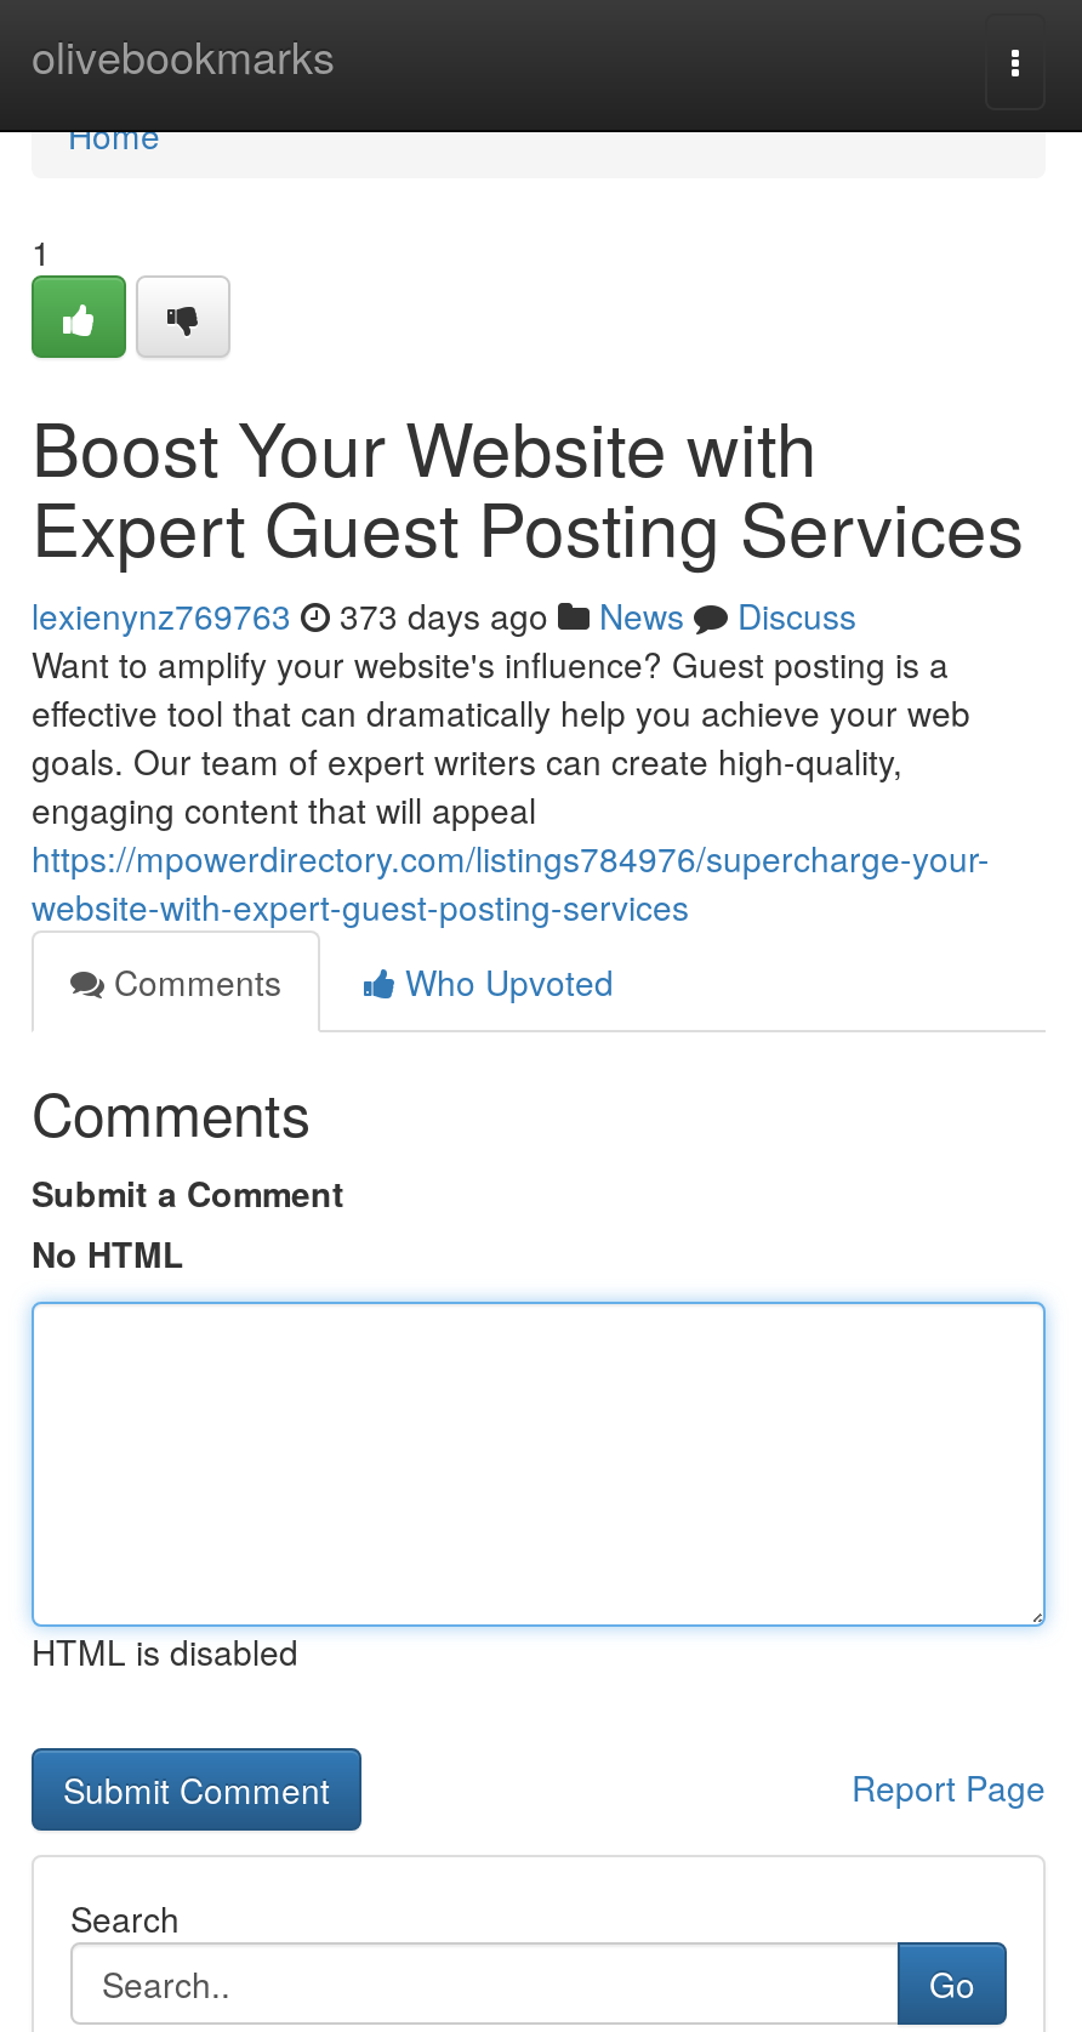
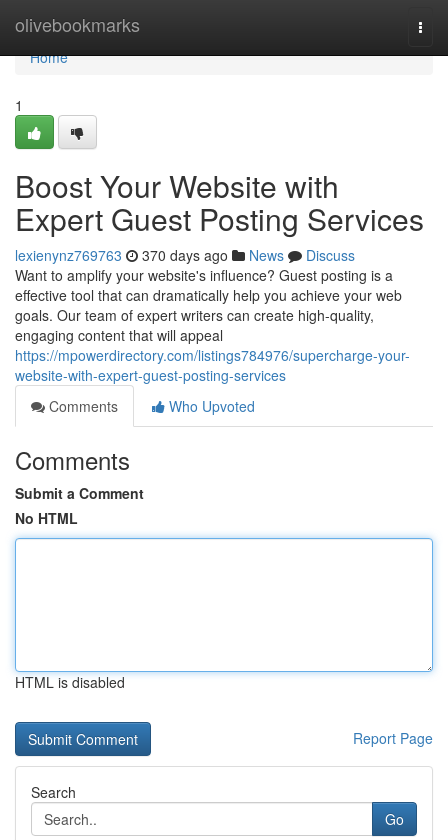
- lexienynz769763 373 days ago News Discuss
+ lexienynz769763 370 days ago News Discuss
